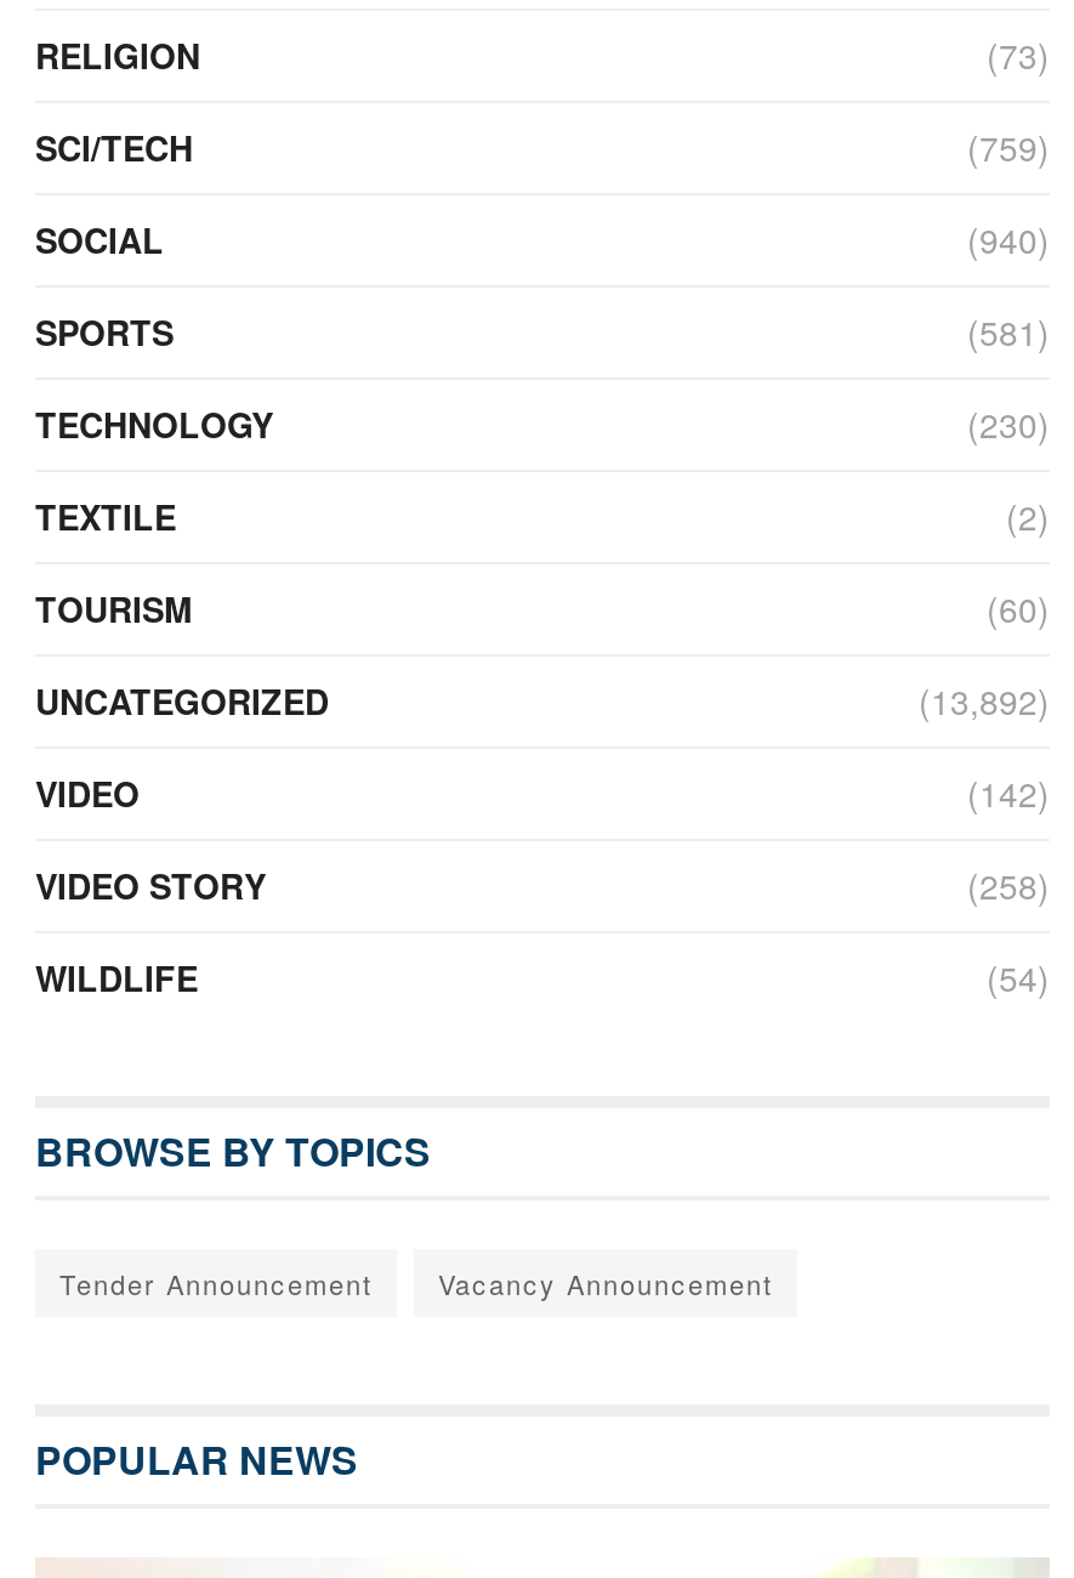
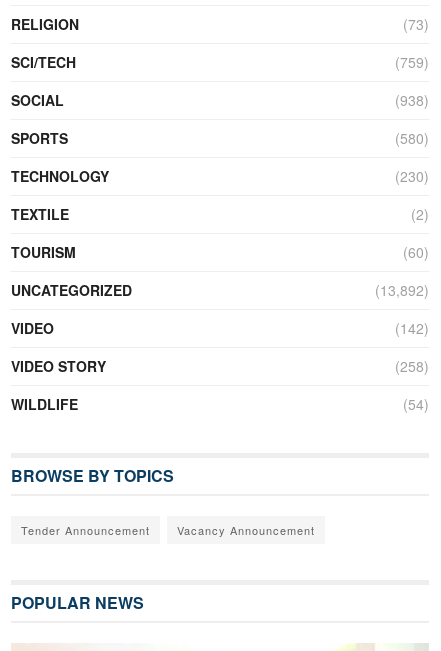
- (940)
+ (938)

- (581)
+ (580)
